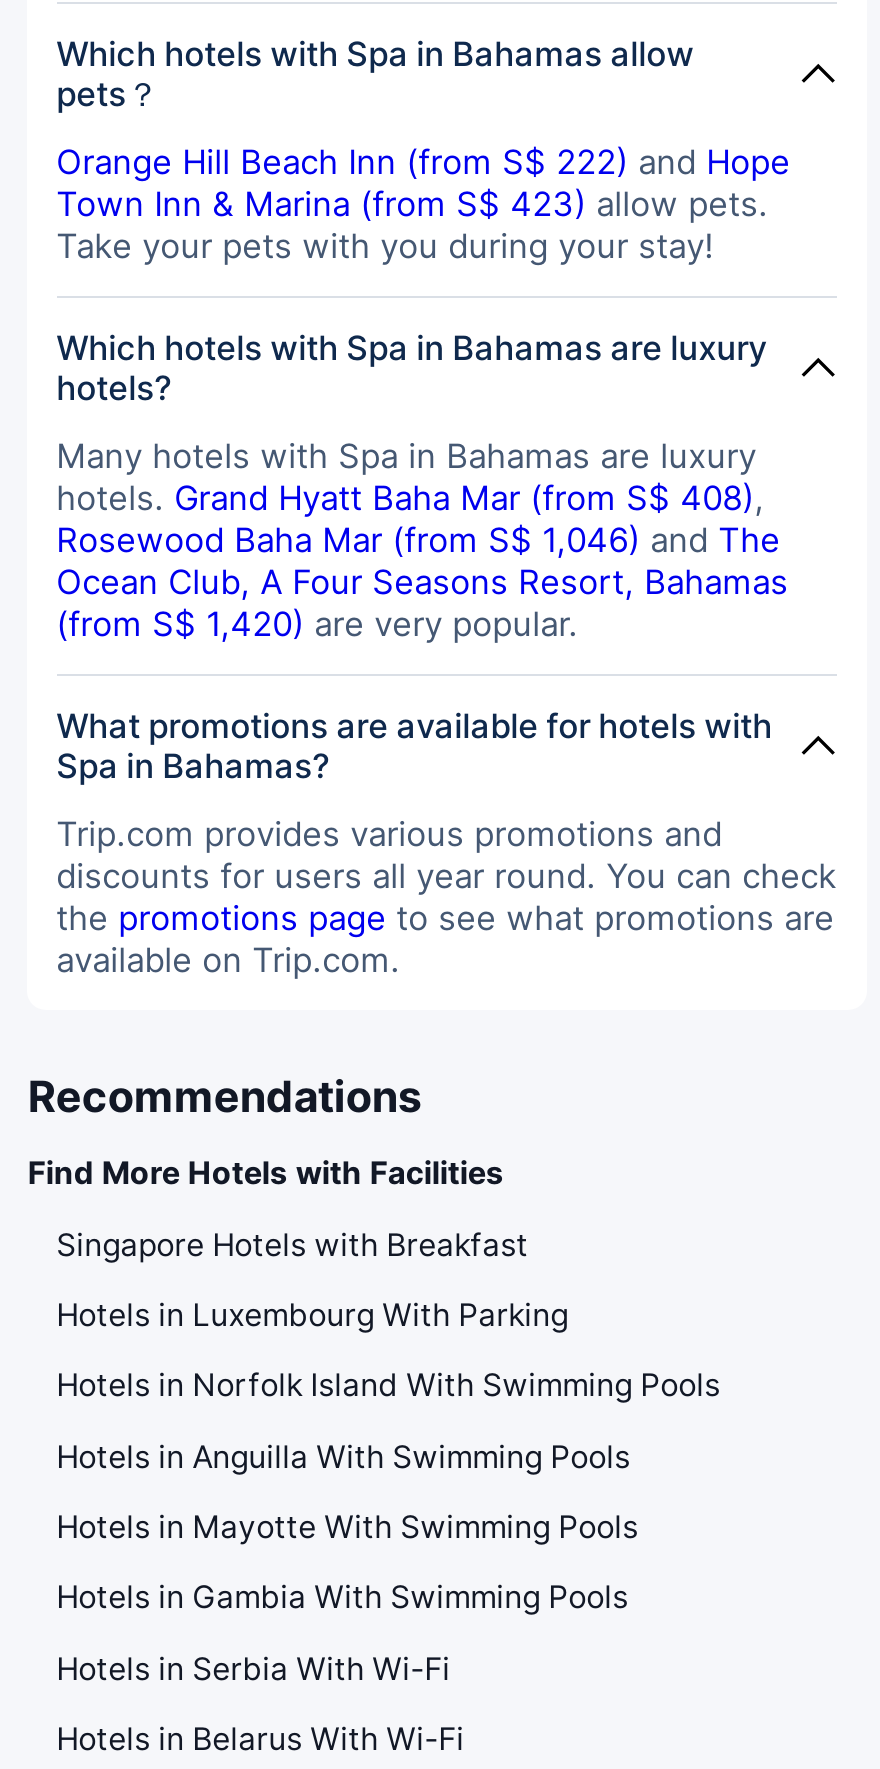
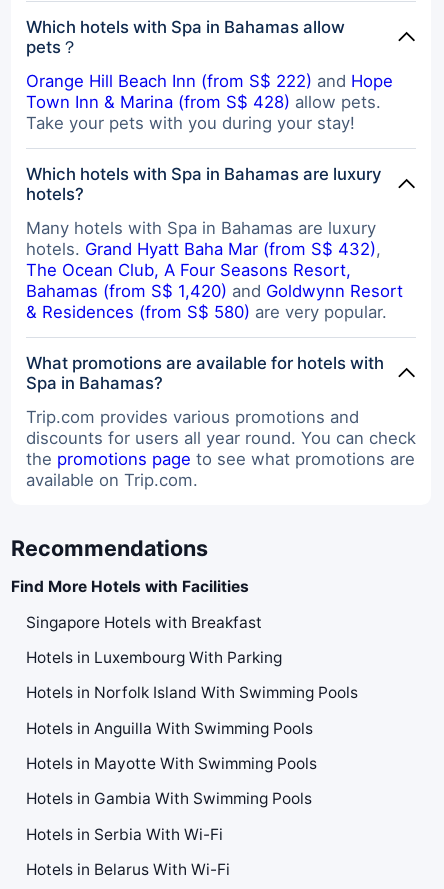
- Town Inn & Marina (from S$ 423) allow pets.
+ Town Inn & Marina (from S$ 428) allow pets.

- hotels. Grand Hyatt Baha Mar (from S$ 408),
- Rosewood Baha Mar (from S$ 1,046) and The
- Ocean Club, A Four Seasons Resort, Bahamas
- (from S$ 1,420) are very popular.
+ hotels. Grand Hyatt Baha Mar (from S$ 432),
+ The Ocean Club, A Four Seasons Resort,
+ Bahamas (from S$ 1,420) and Goldwynn Resort
+ & Residences (from S$ 580) are very popular.
